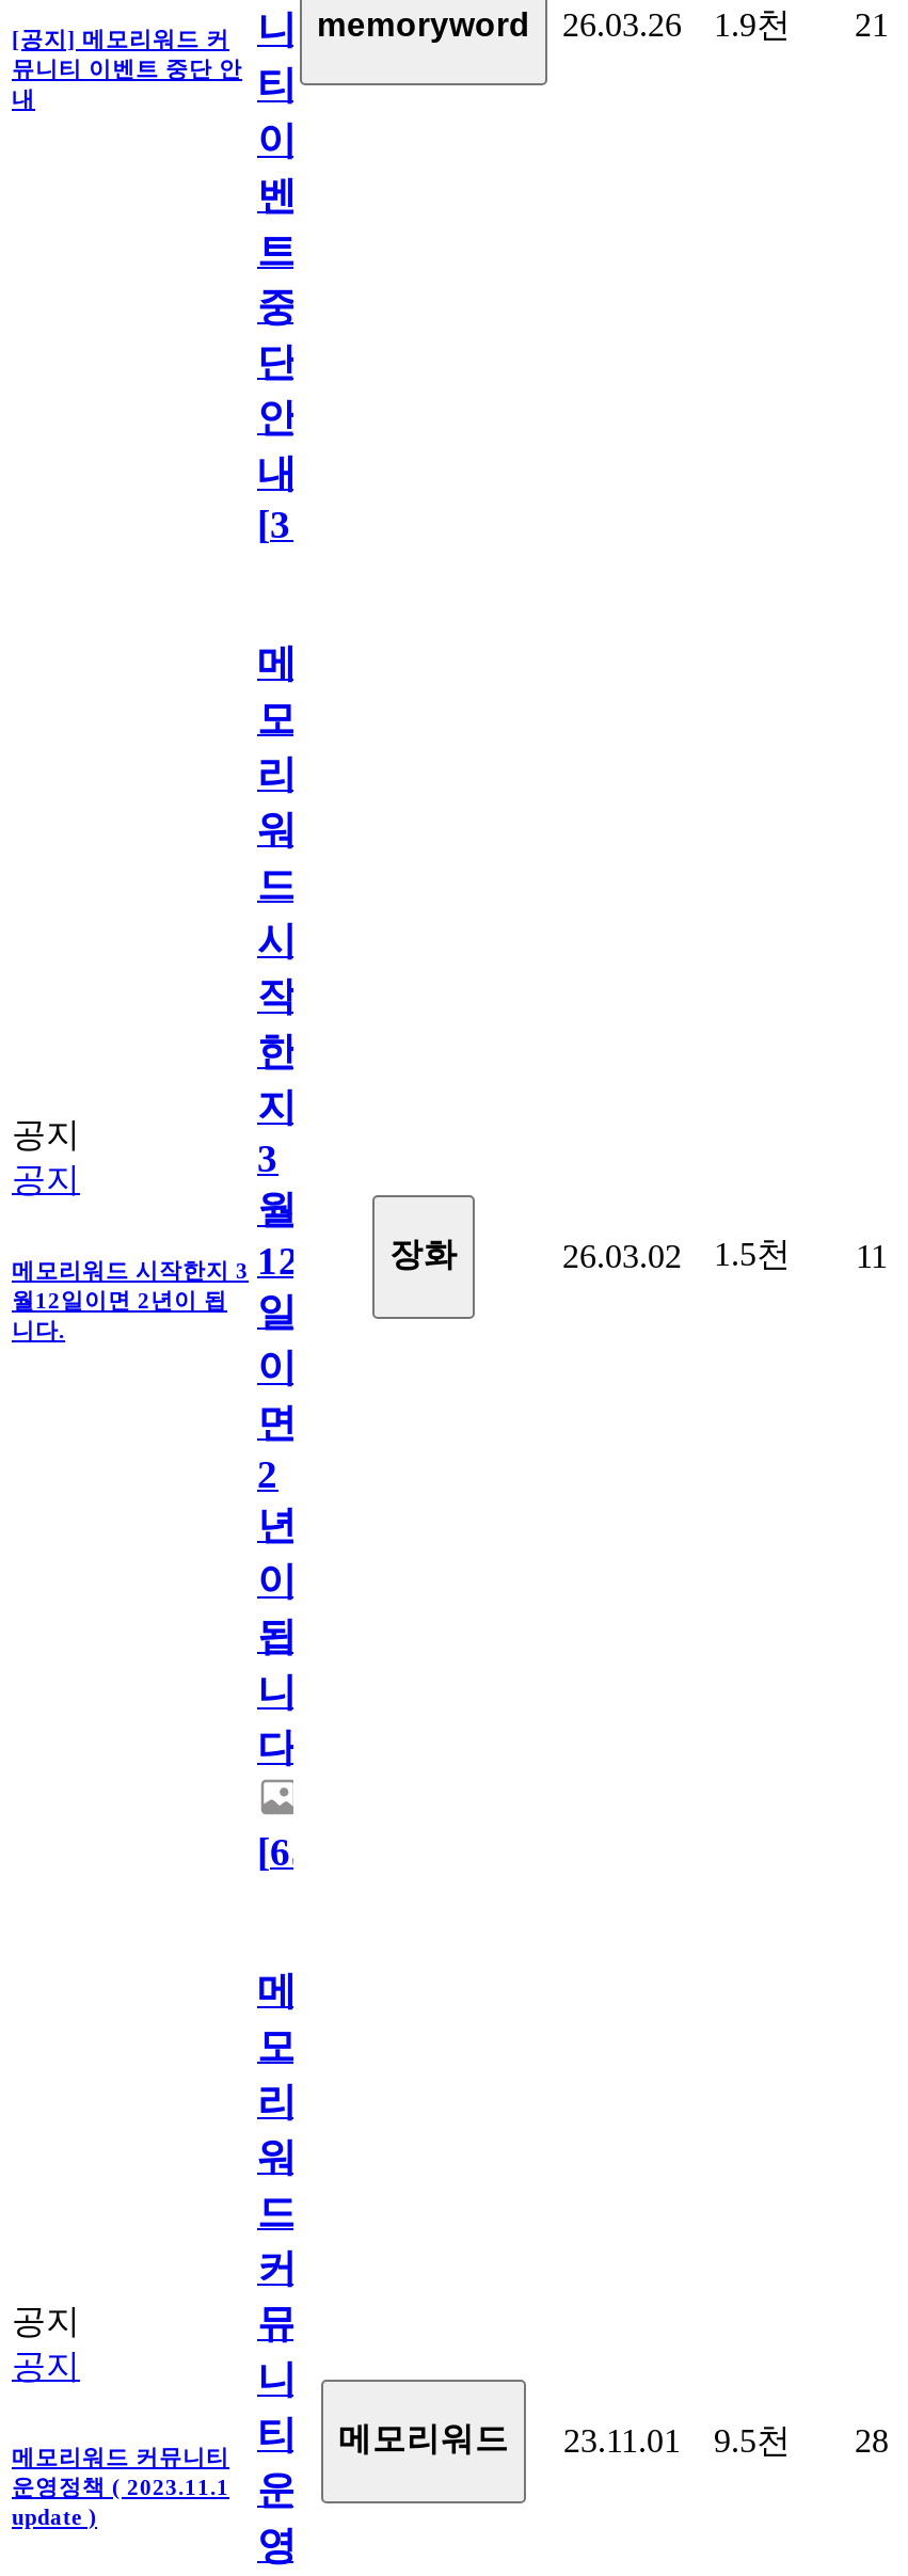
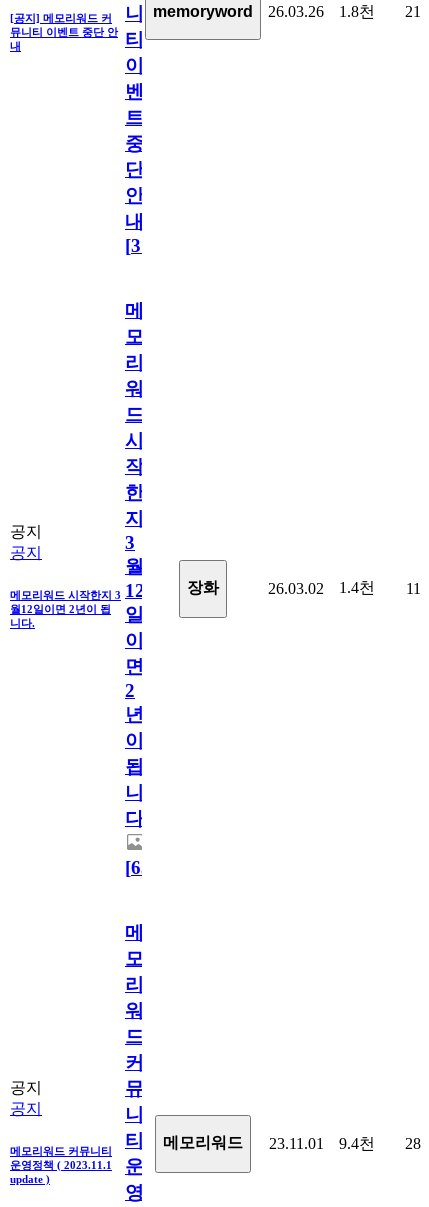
- 1.9천
+ 1.8천

- 26.03.02 1.5천 11
+ 26.03.02 1.4천 11

- 메모리워드 커뮤니티 티 메모리워드 23.11.01 9.5천 28
+ 메모리워드 커뮤니티 티 메모리워드 23.11.01 9.4천 28
